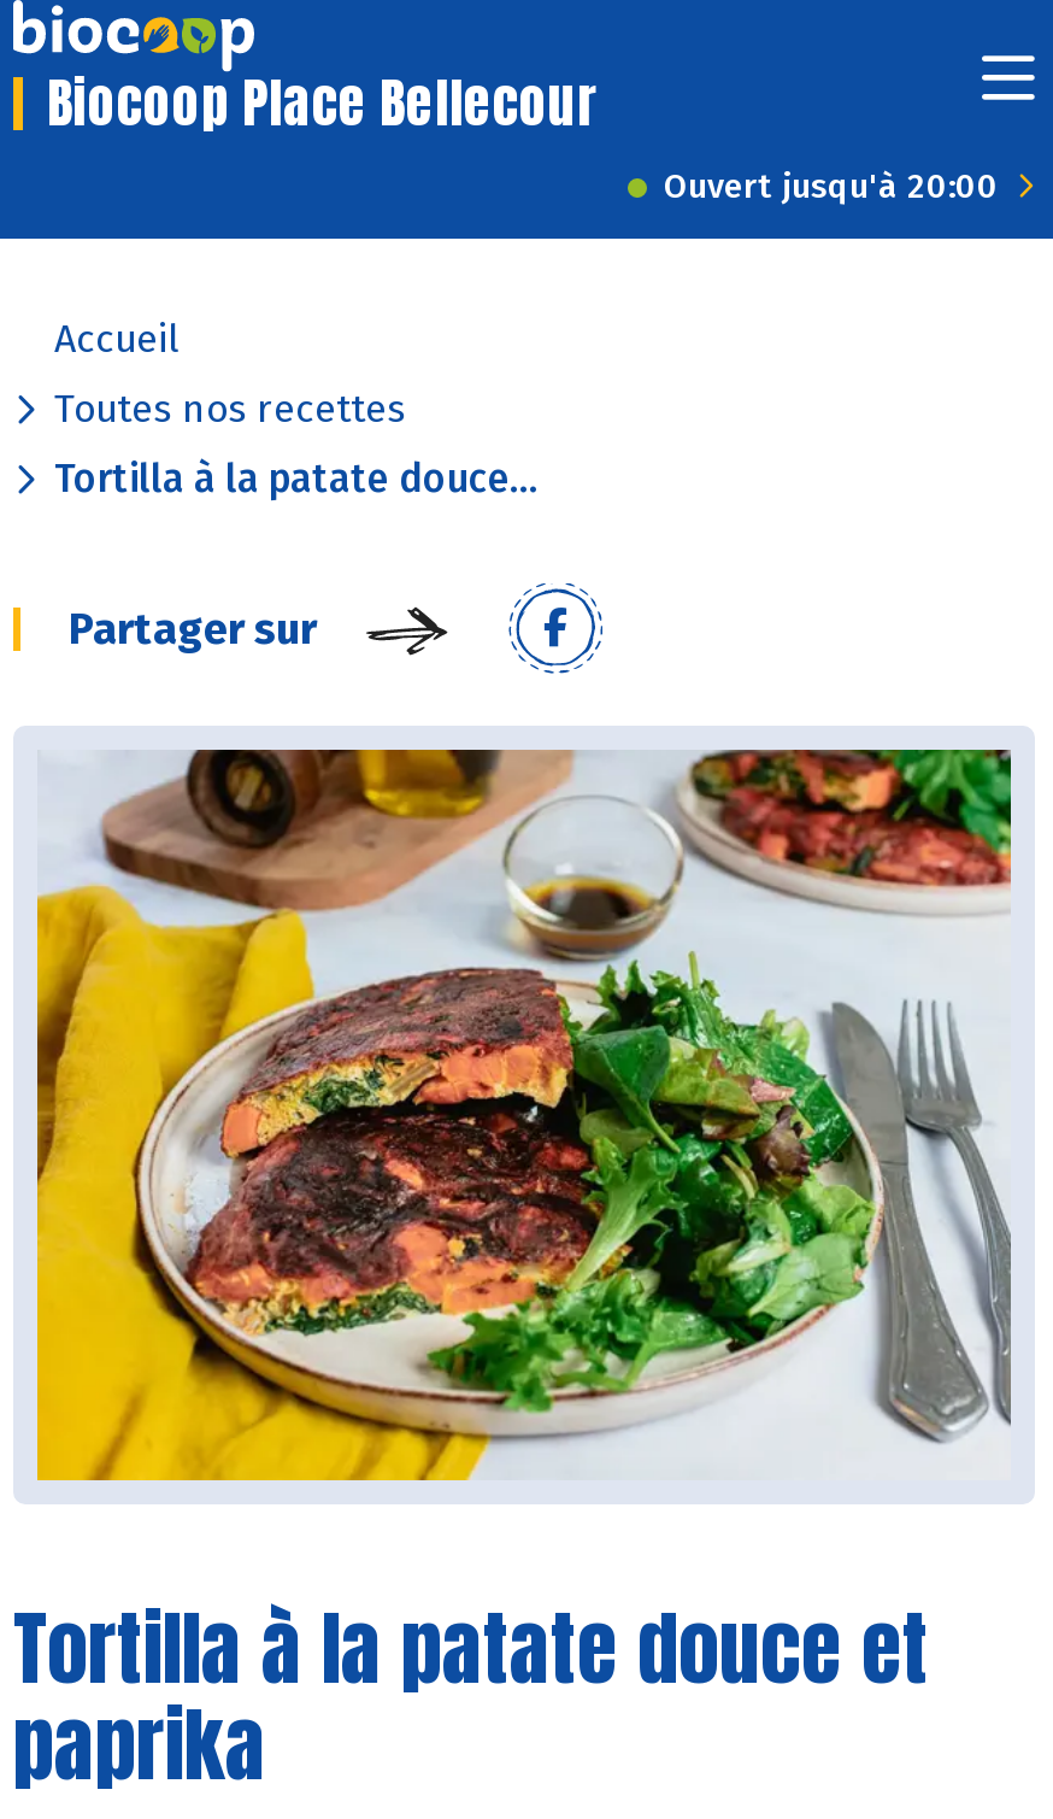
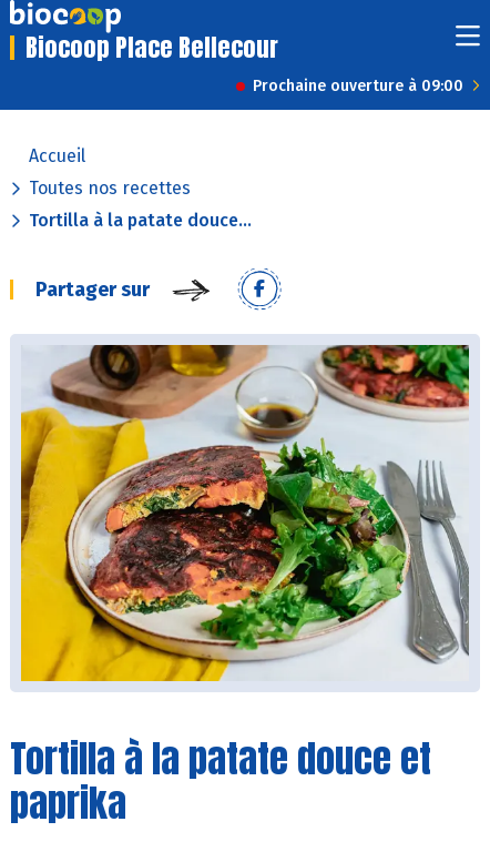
- Ouvert jusqu'à 20:00
+ Prochaine ouverture à 09:00
